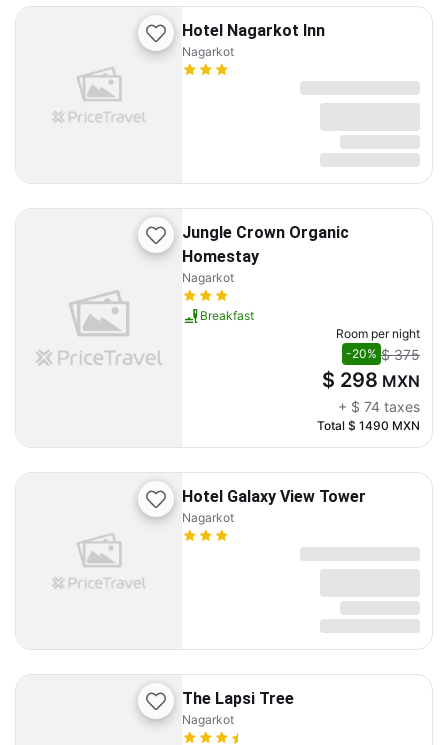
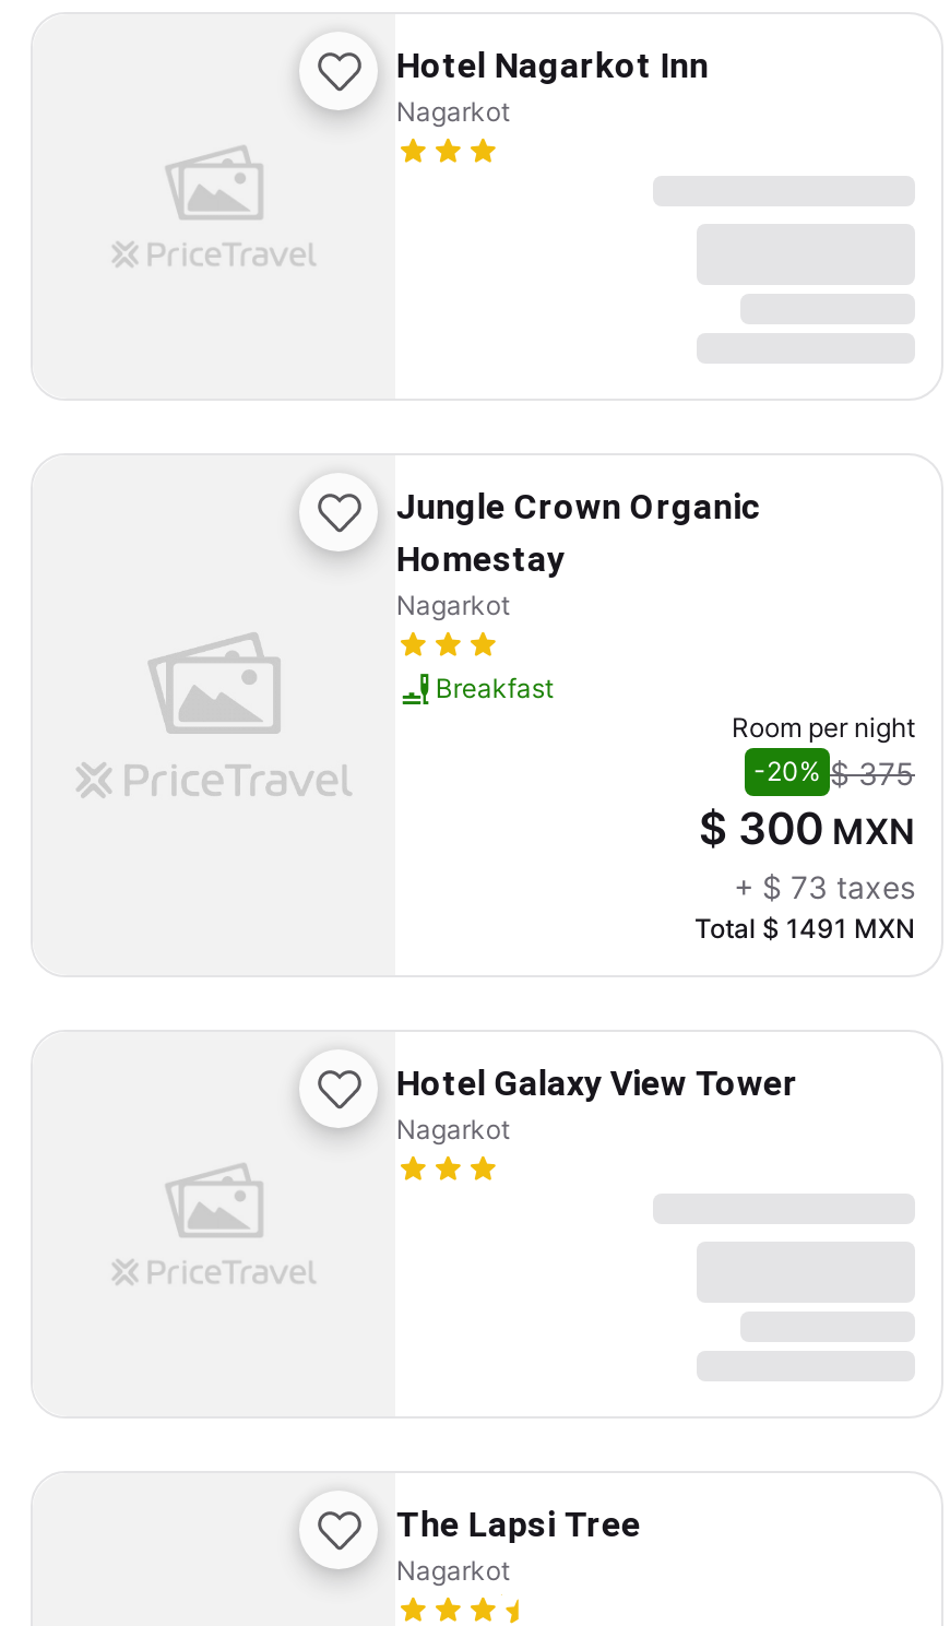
- $ 298 MXN
+ $ 300 MXN

- + $ 74 taxes
+ + $ 73 taxes

- Total $ 1490 MXN
+ Total $ 1491 MXN
